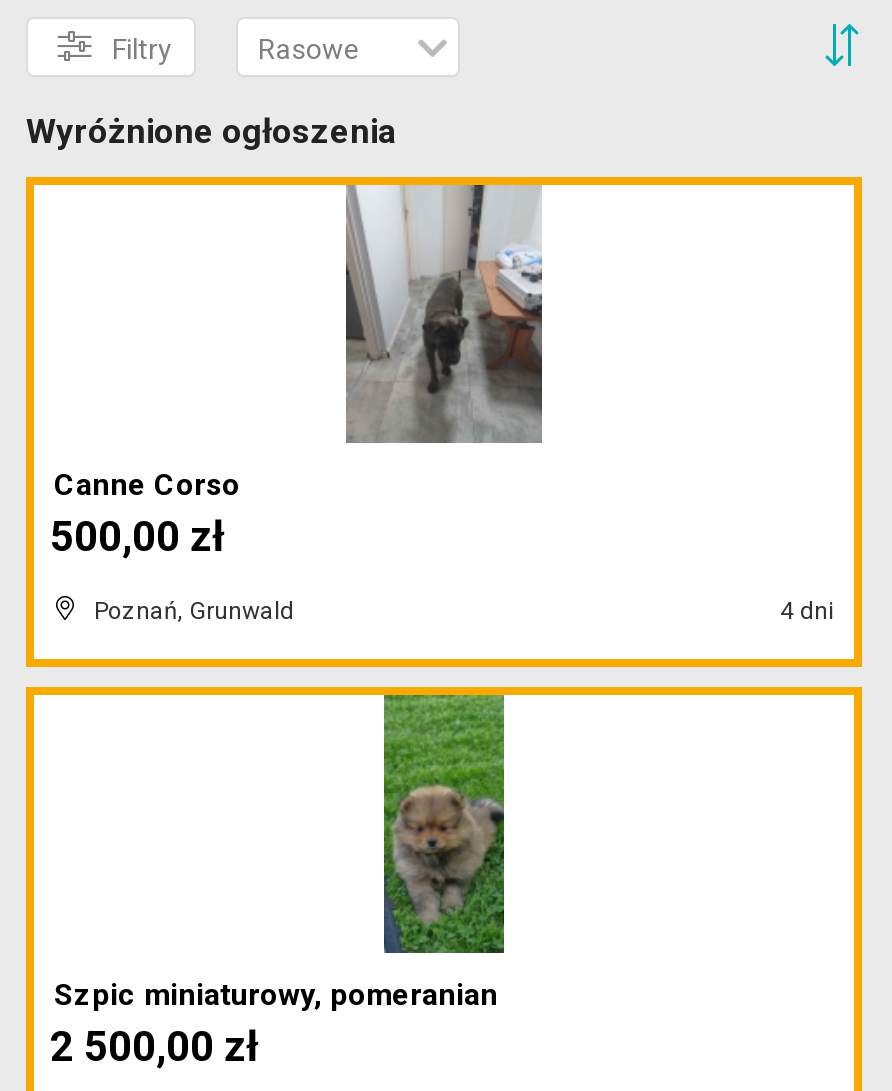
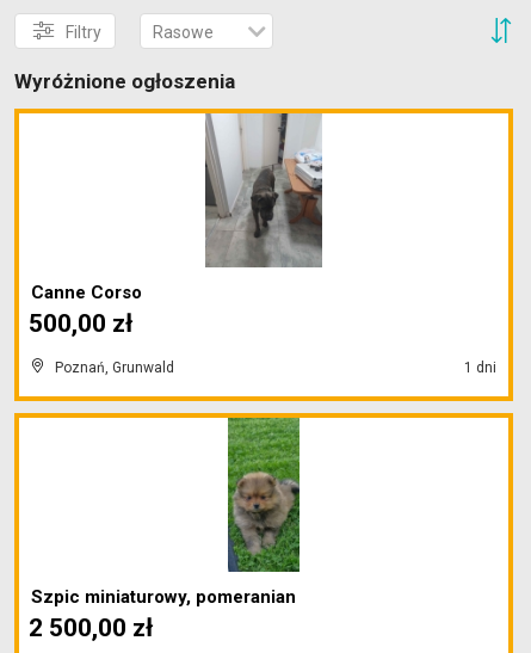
- 4 dni
+ 1 dni
